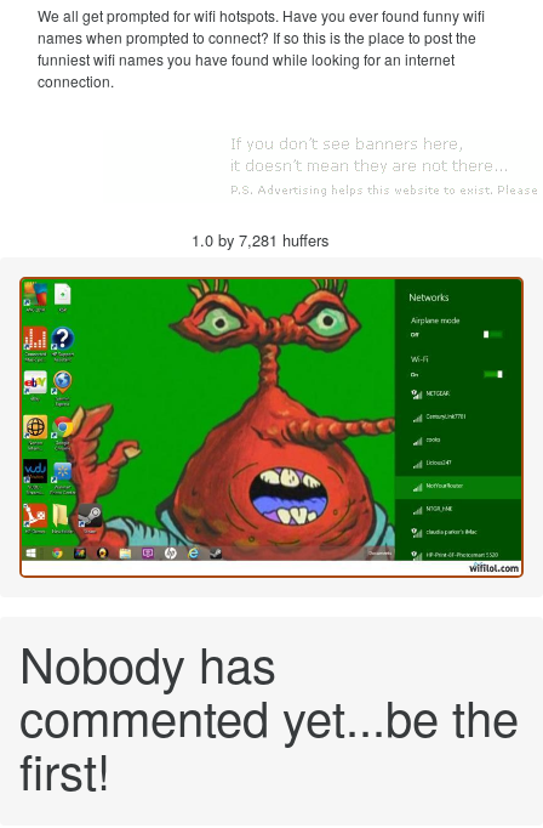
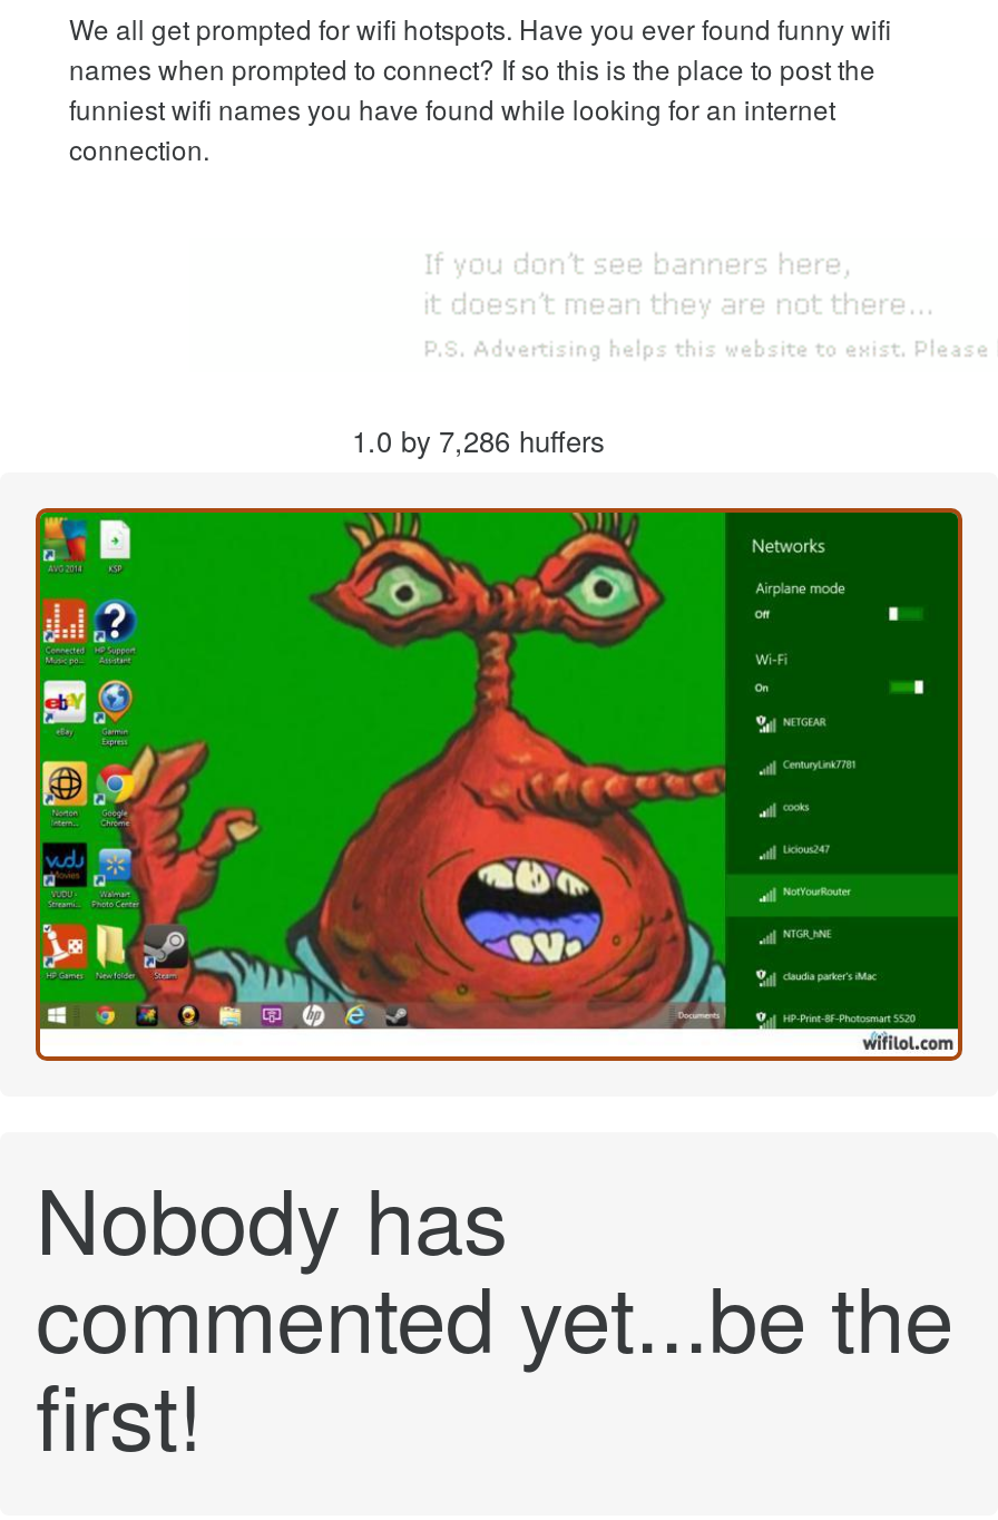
- 1.0 by 7,281 huffers
+ 1.0 by 7,286 huffers
